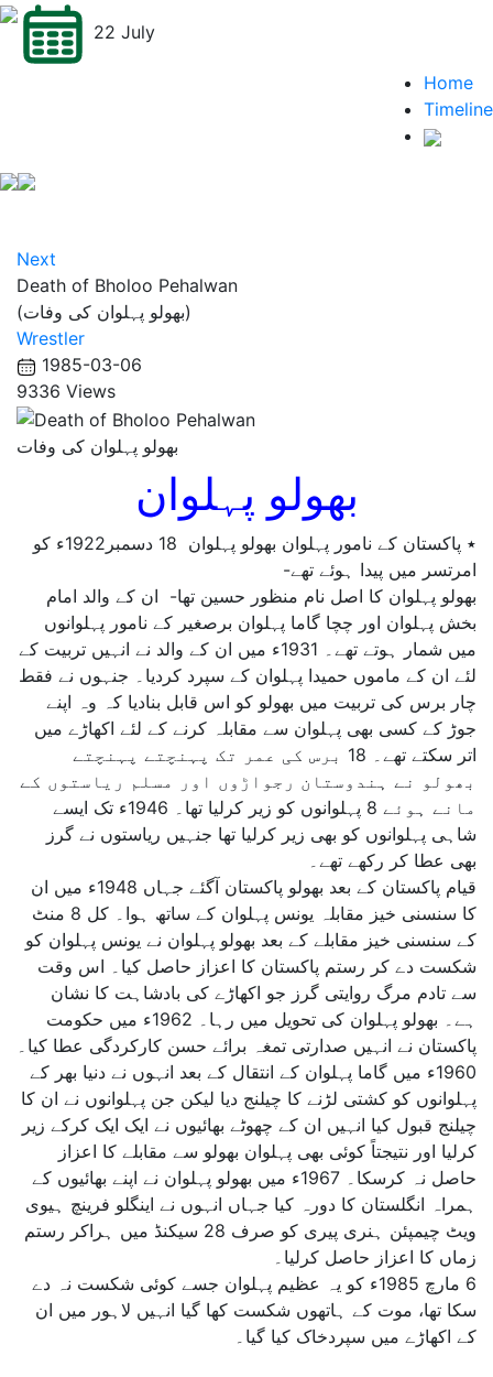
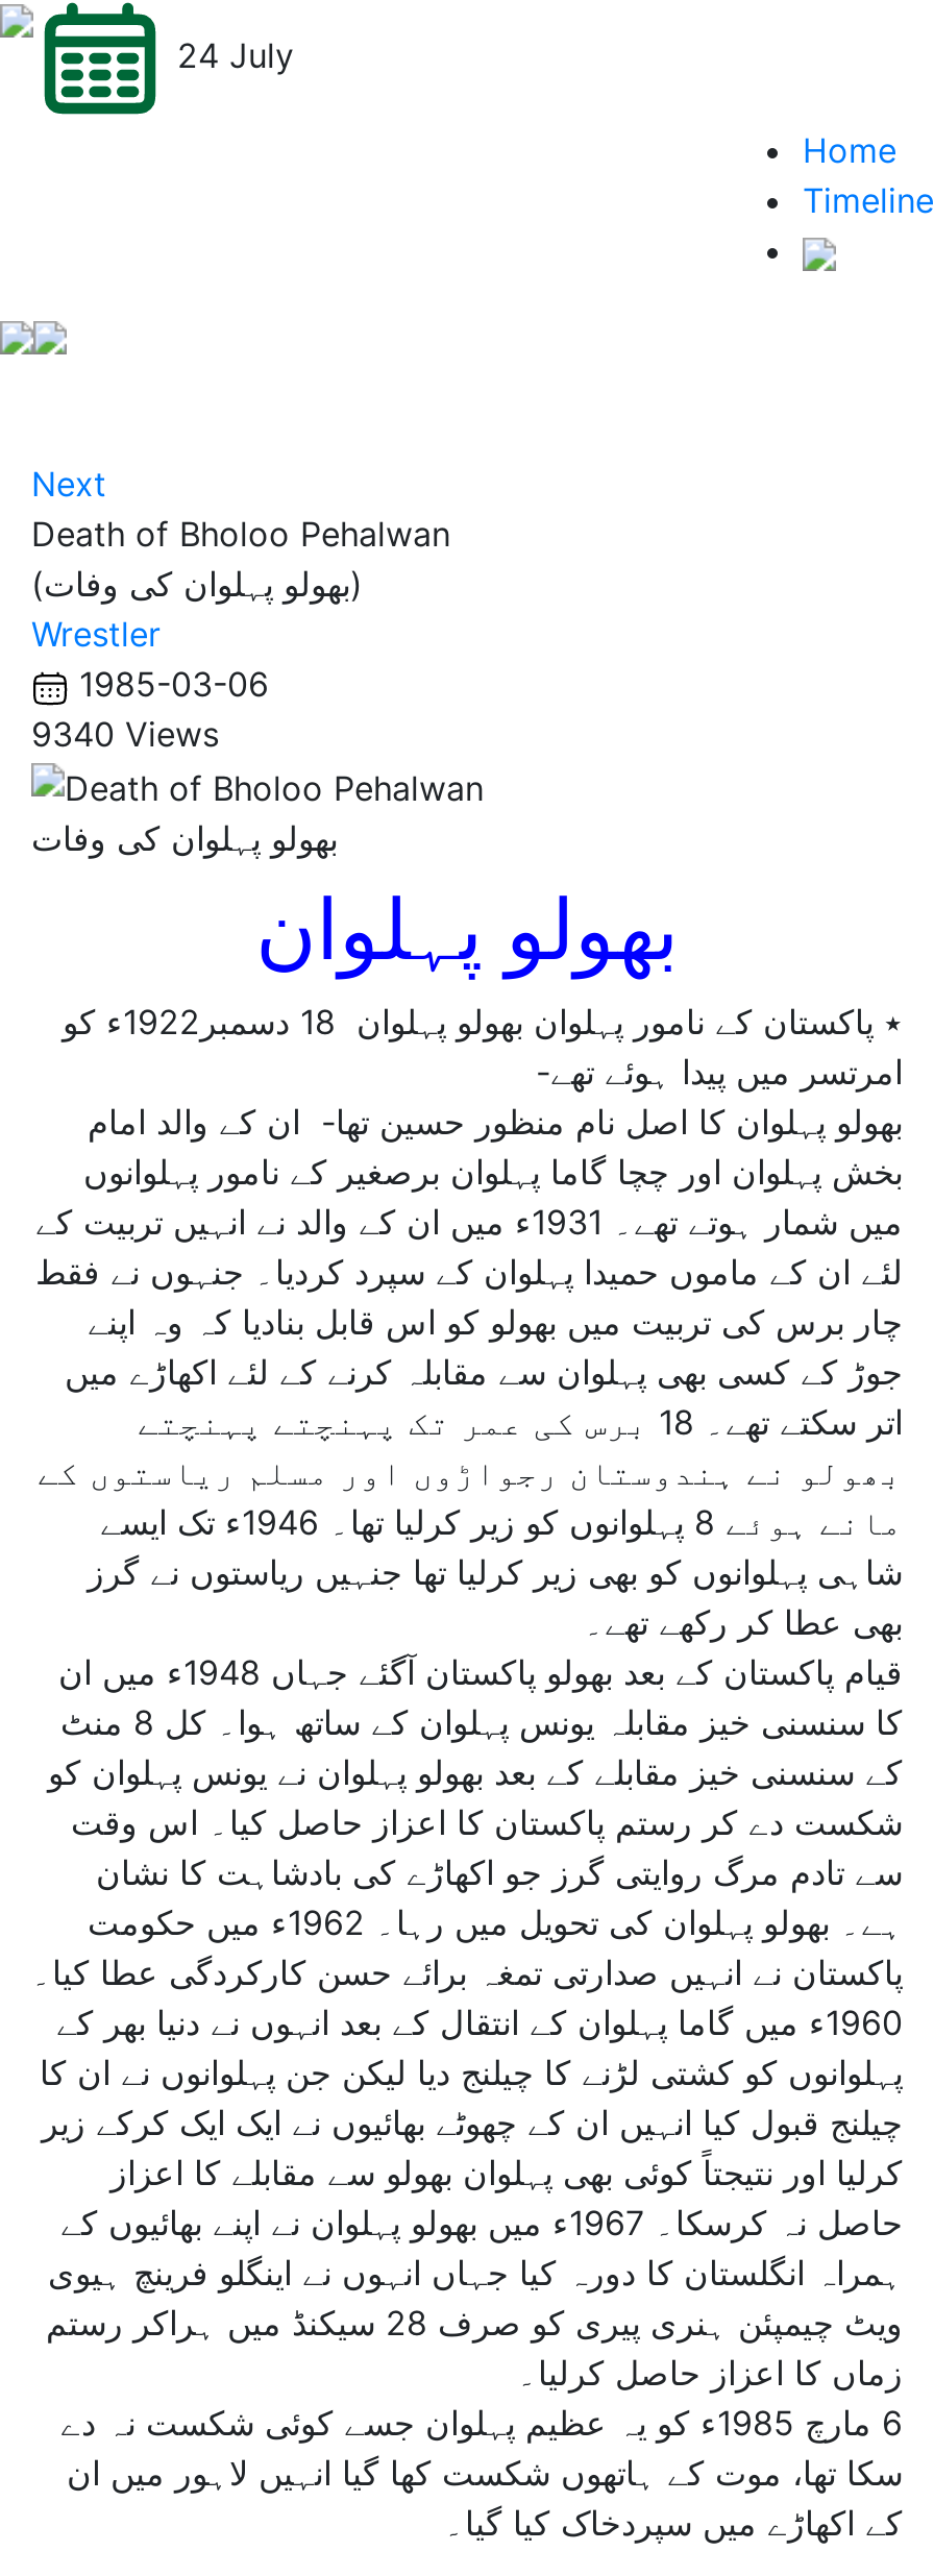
- 22 July
+ 24 July

- 9336 Views
+ 9340 Views
